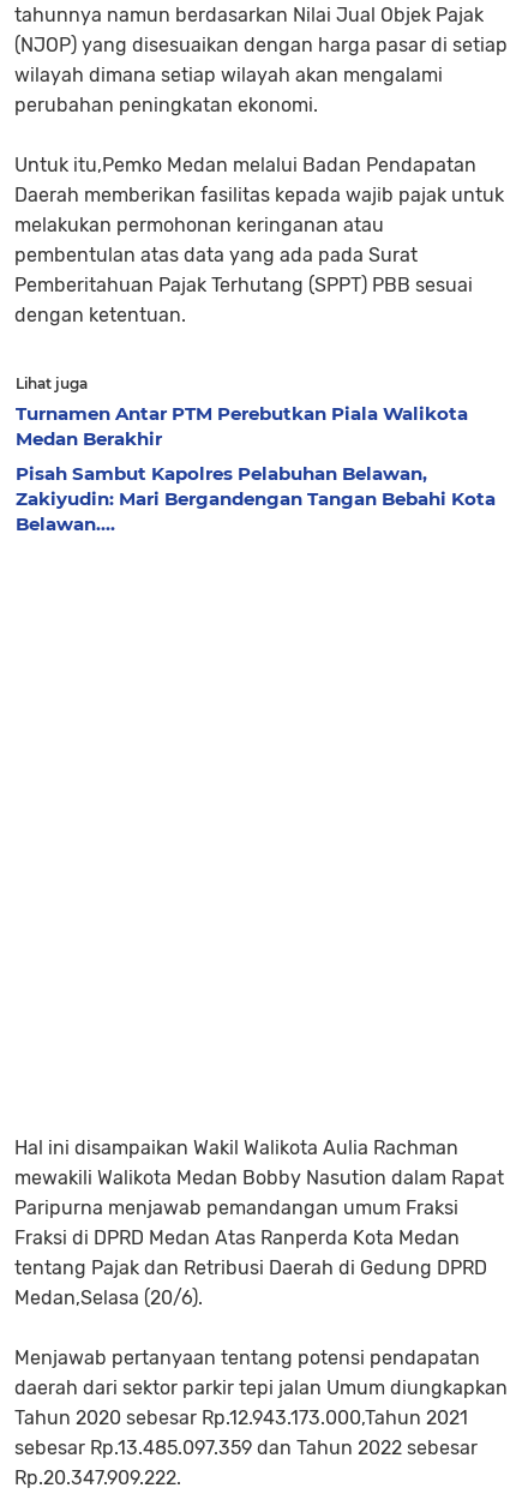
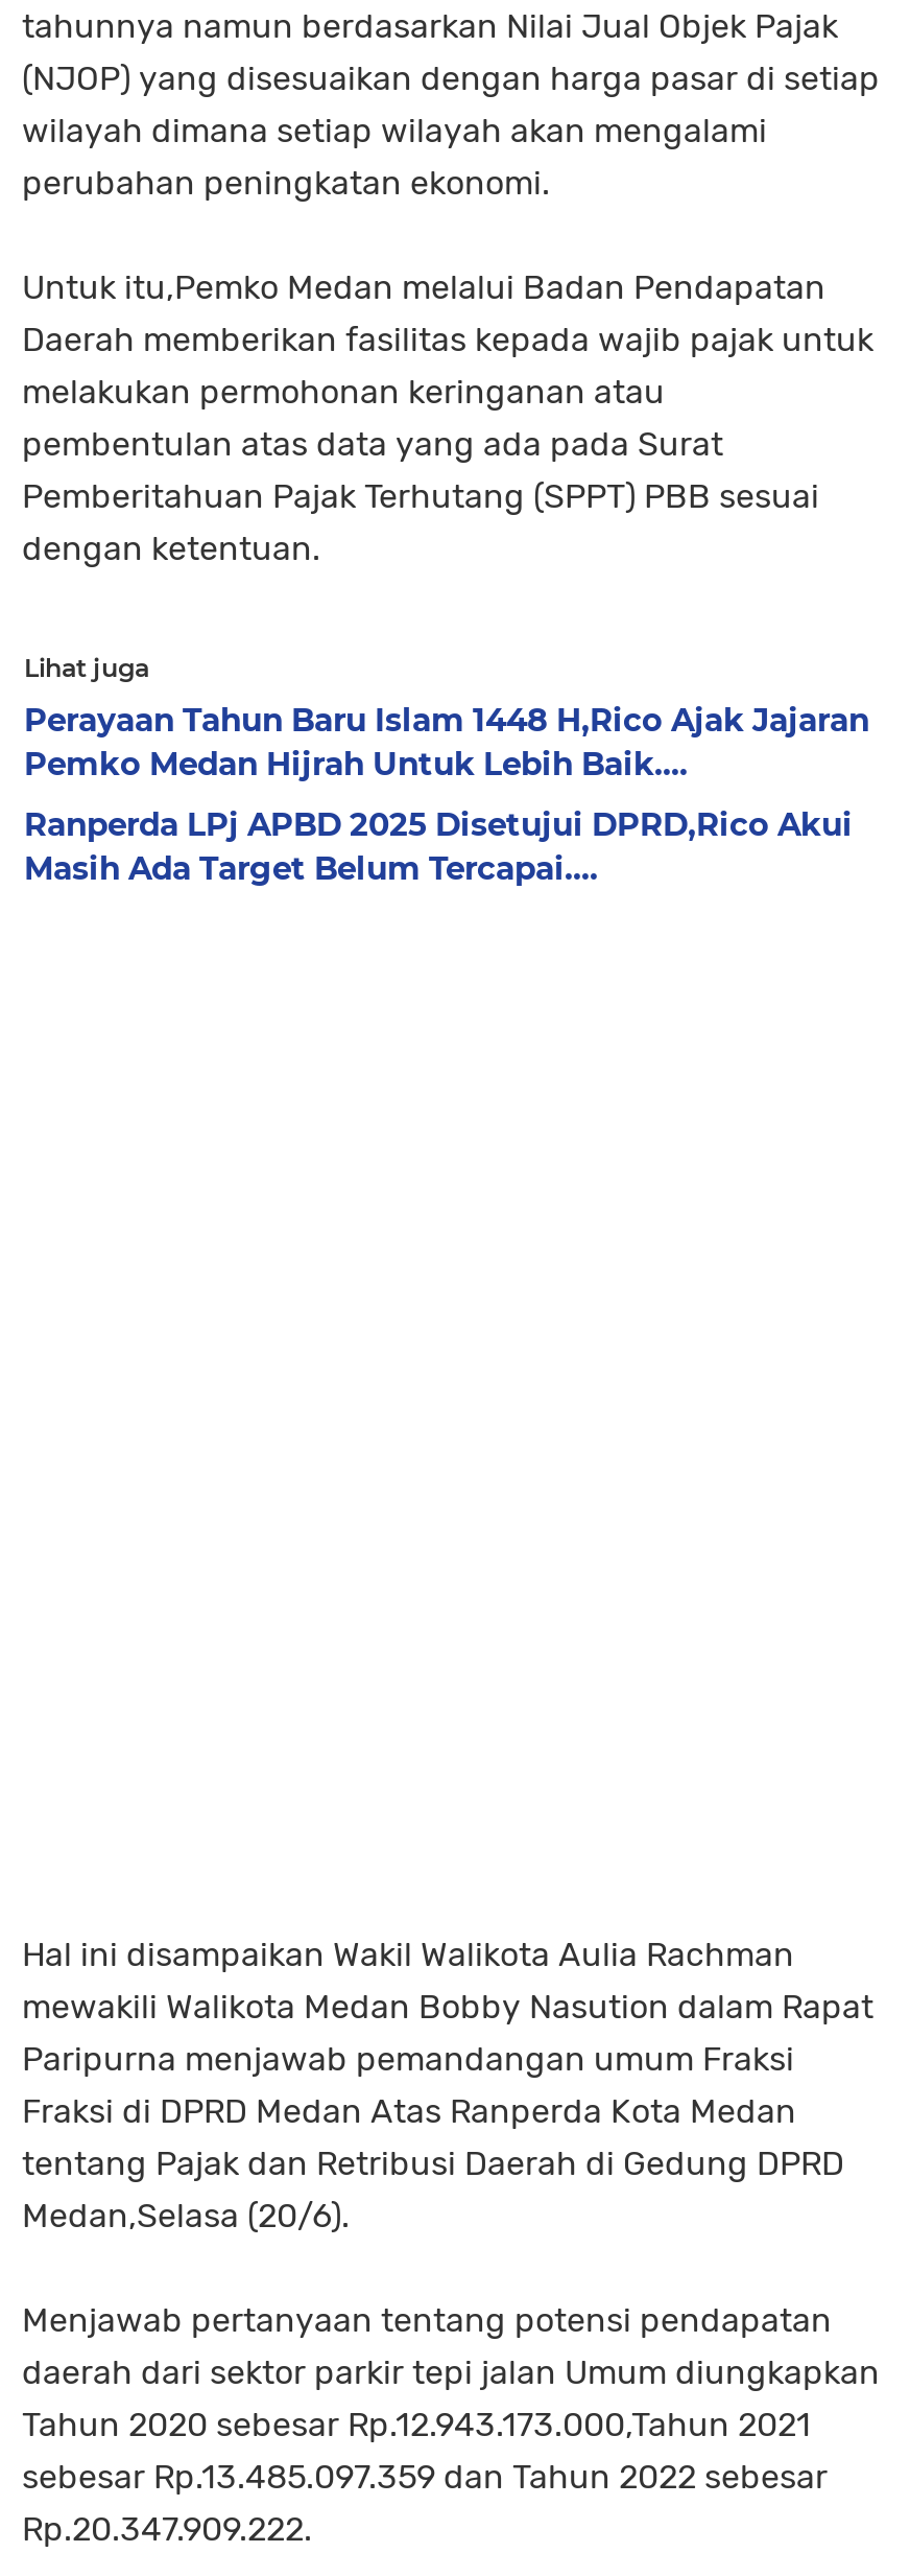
- Turnamen Antar PTM Perebutkan Piala Walikota
- Medan Berakhir
+ Perayaan Tahun Baru Islam 1448 H,Rico Ajak Jajaran
+ Pemko Medan Hijrah Untuk Lebih Baik....

- Pisah Sambut Kapolres Pelabuhan Belawan,
- Zakiyudin: Mari Bergandengan Tangan Bebahi Kota
- Belawan....
+ Ranperda LPj APBD 2025 Disetujui DPRD,Rico Akui
+ Masih Ada Target Belum Tercapai....
